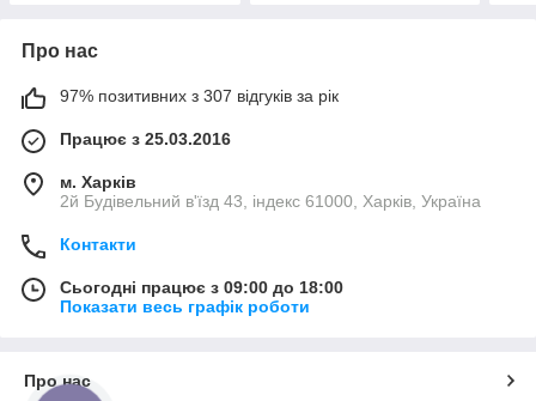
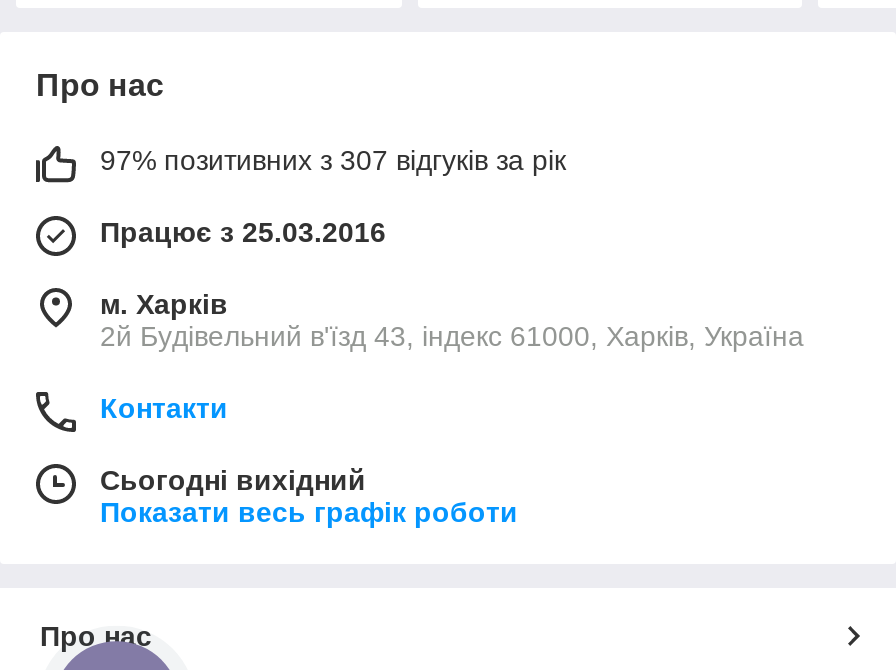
- Сьогодні працює з 09:00 до 18:00
+ Сьогодні вихідний
